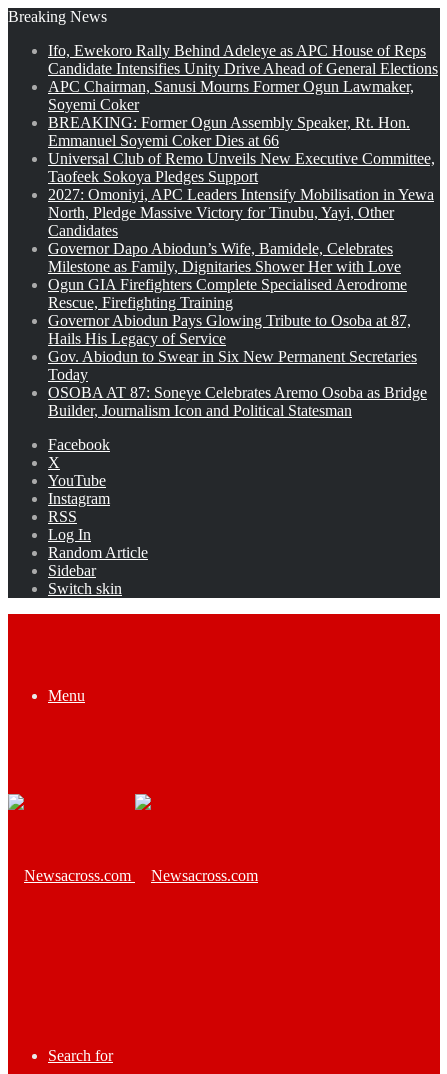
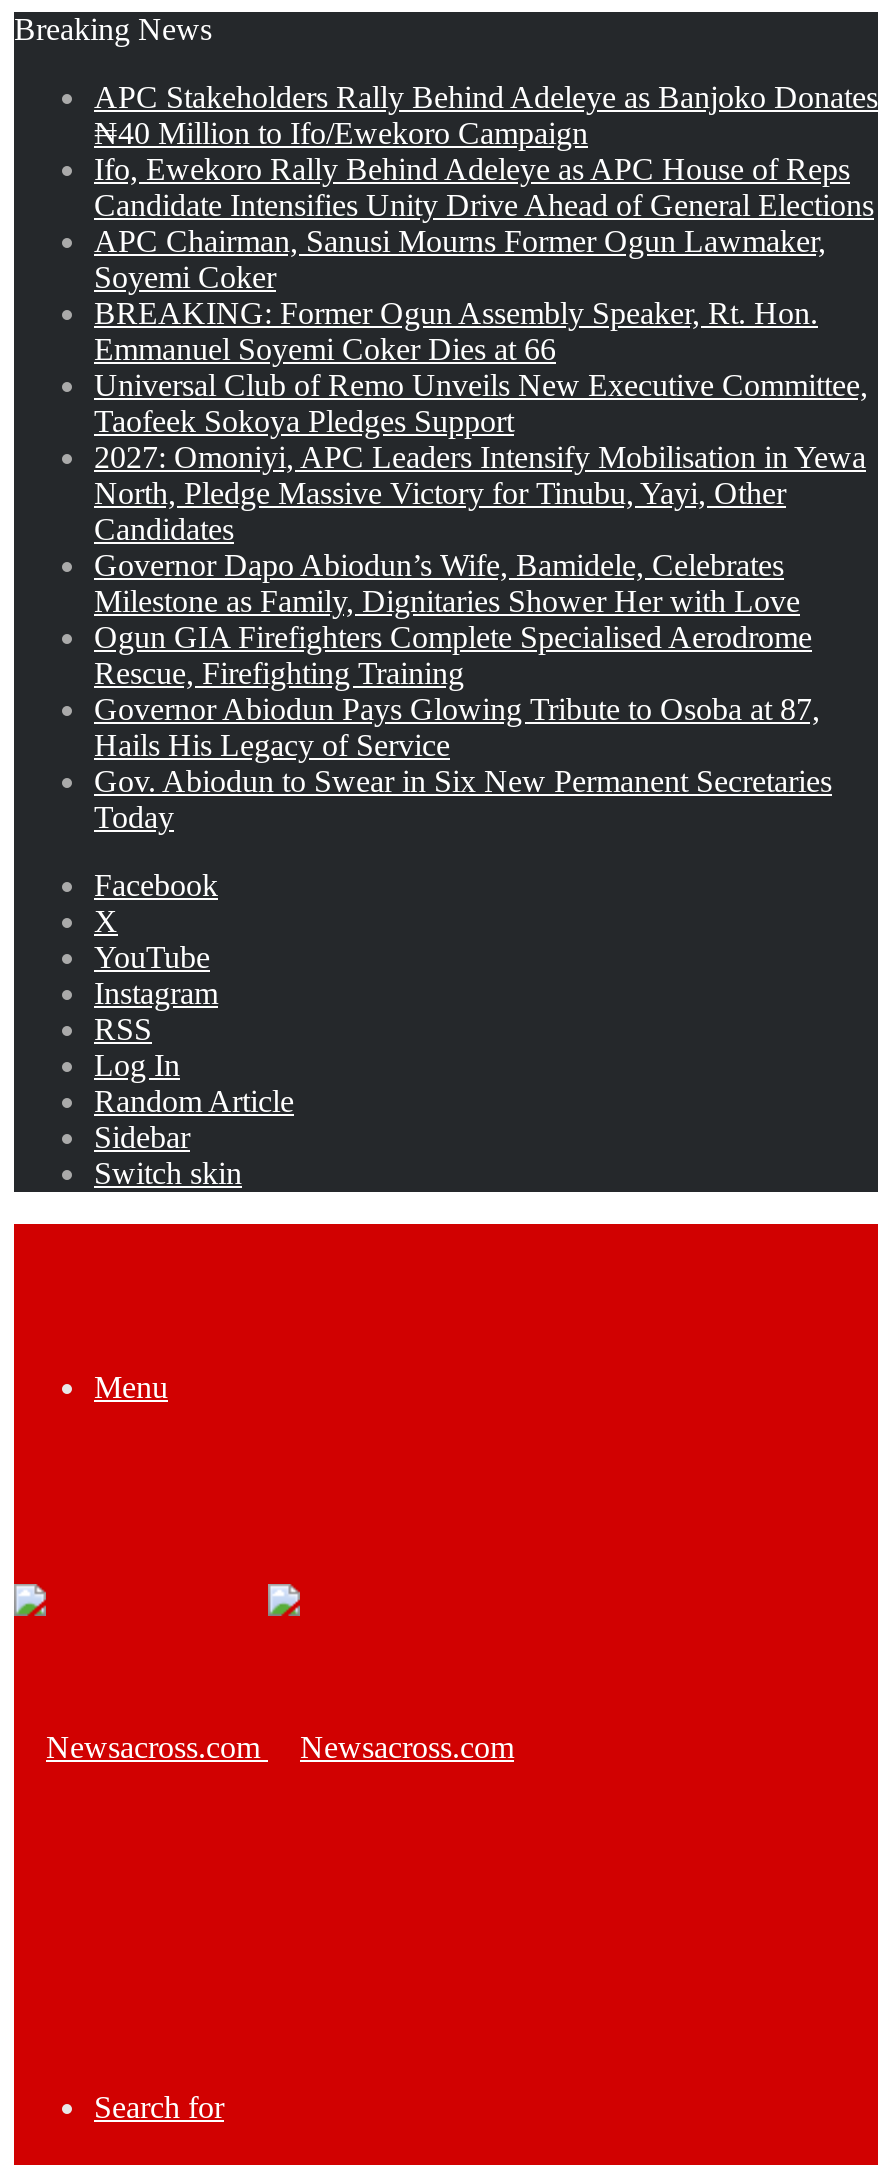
+ APC Stakeholders Rally Behind Adeleye as Banjoko Donates
+ ₦40 Million to Ifo/Ewekoro Campaign

moved down: Ifo, Ewekoro Rally Behind Adeleye as APC House of Reps | Candidate Intensifies Unity Drive Ahead of General Elections | APC Chairman, Sanusi Mourns Former Ogun Lawmaker, | ... | Gov. Abiodun to Swear in Six New Permanent Secretaries | Today

- OSOBA AT 87: Soneye Celebrates Aremo Osoba as Bridge
- Builder, Journalism Icon and Political Statesman
